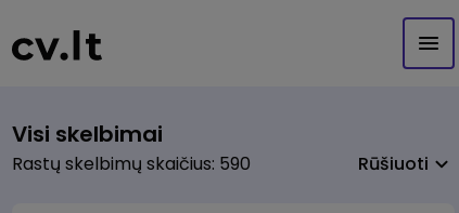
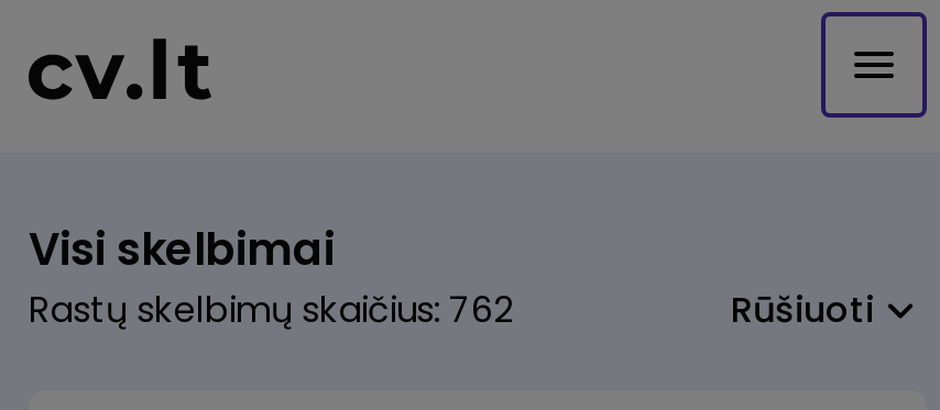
- Rastų skelbimų skaičius: 590
+ Rastų skelbimų skaičius: 762
